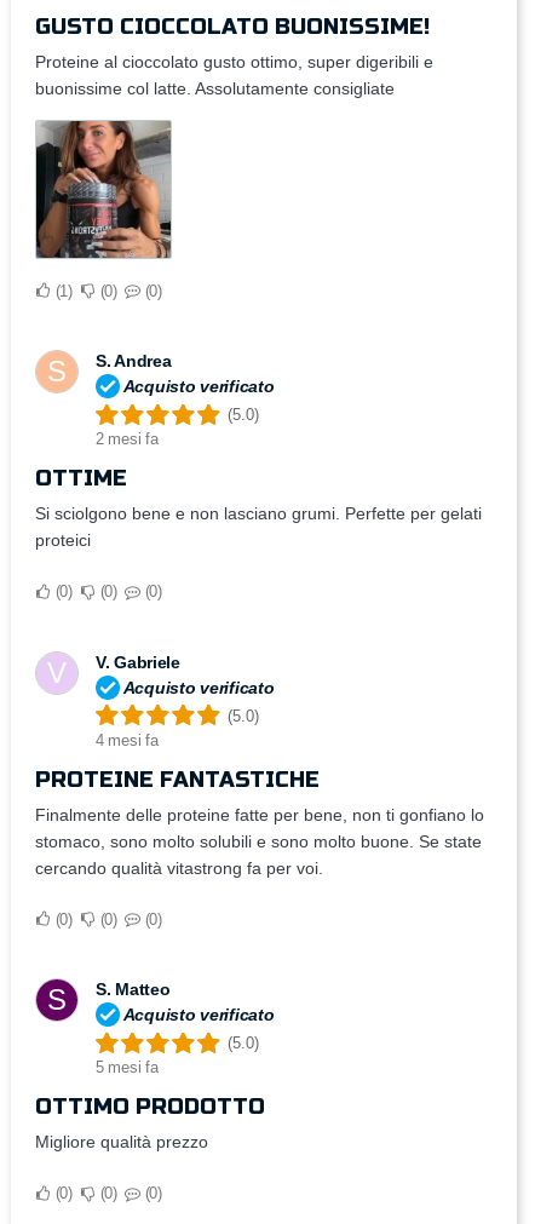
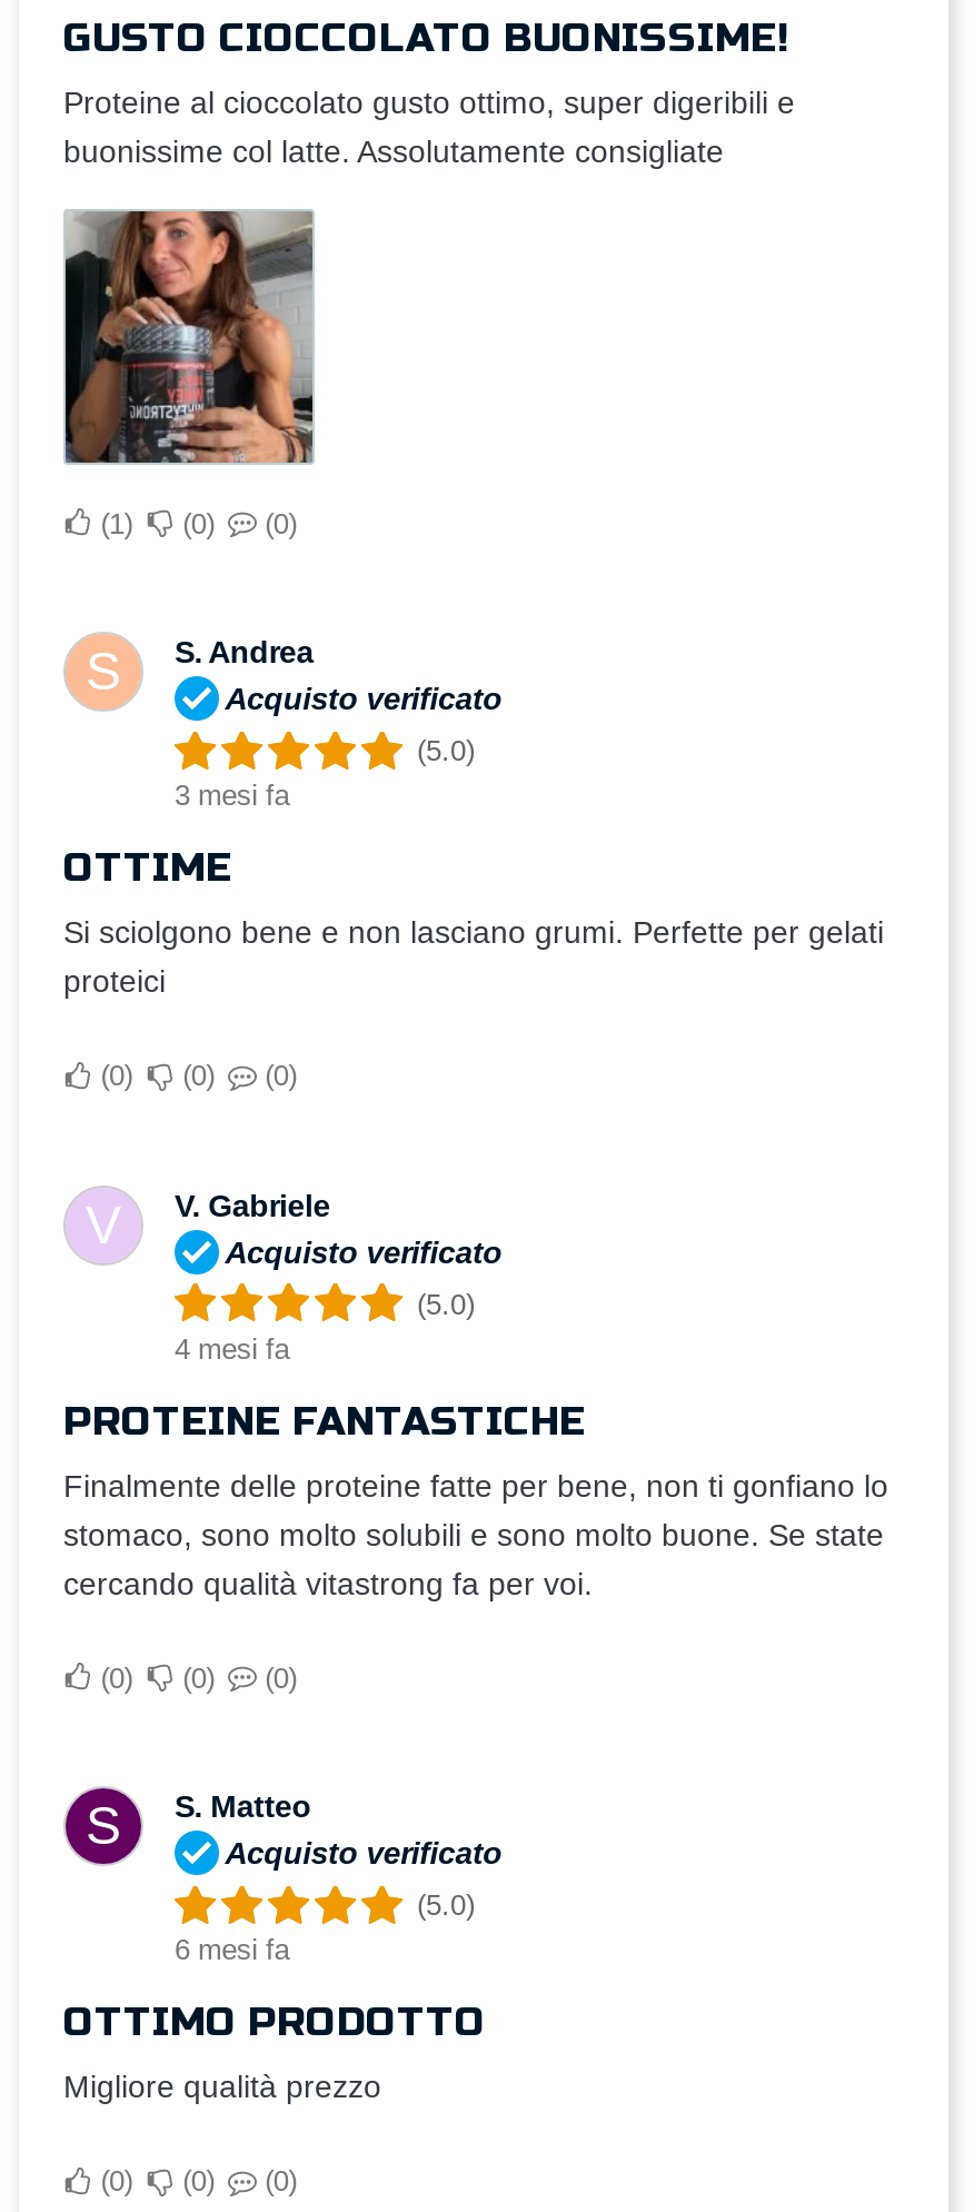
- 2 mesi fa
+ 3 mesi fa

- 5 mesi fa
+ 6 mesi fa
